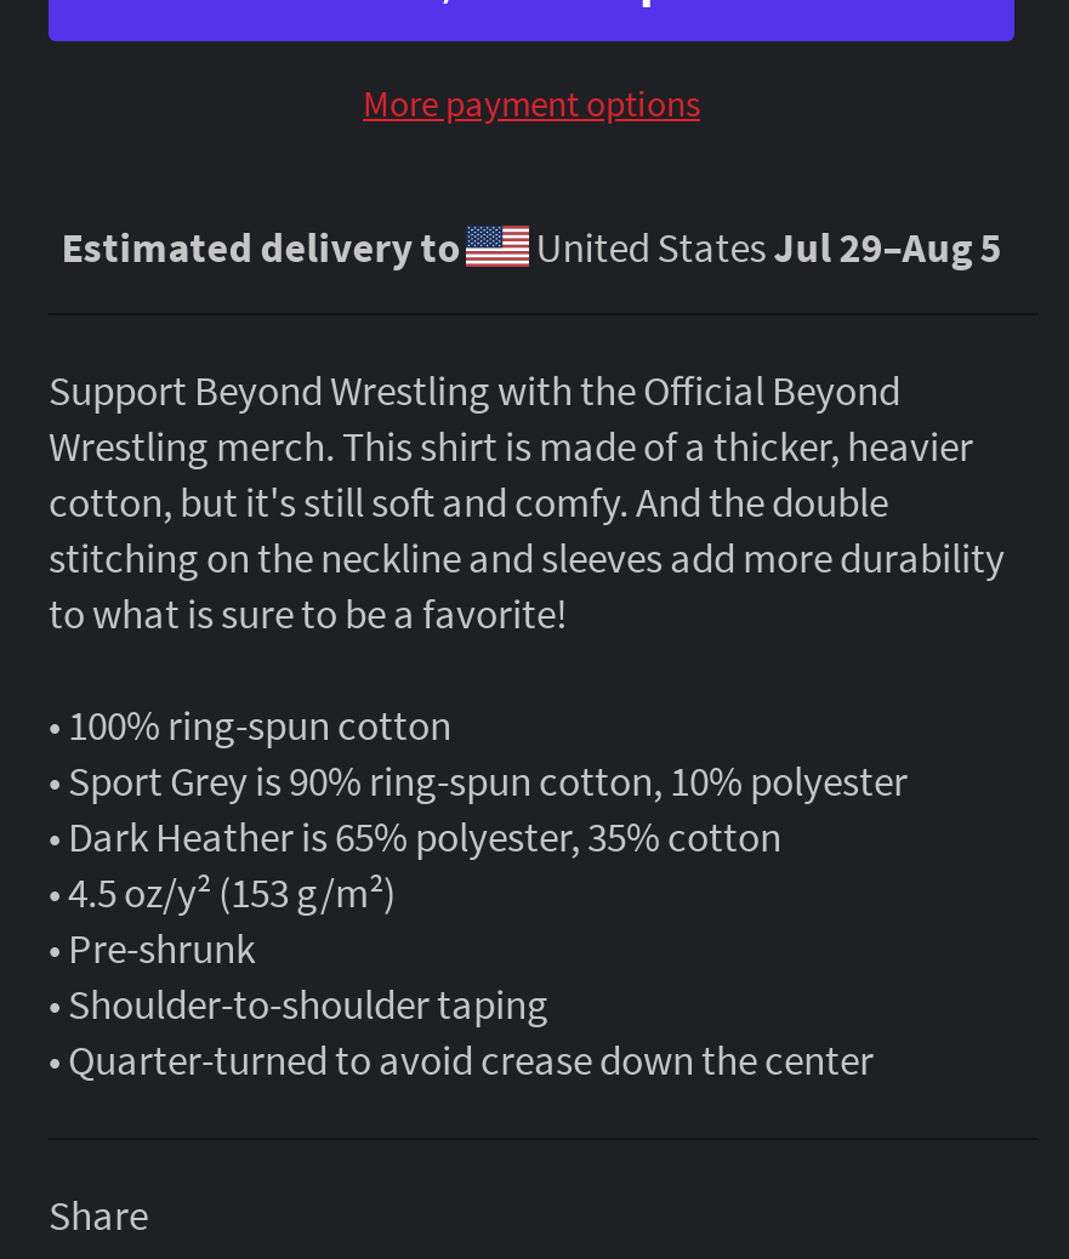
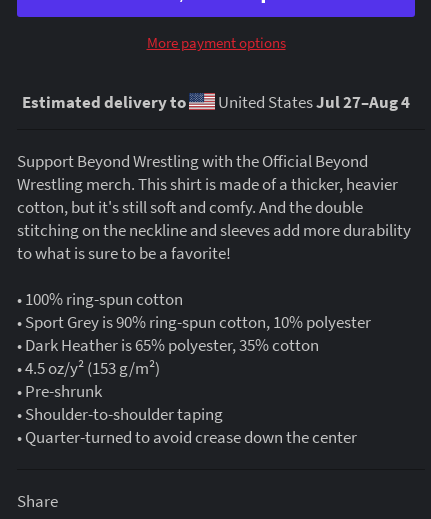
- United StatesJul 29–Aug 5
+ United StatesJul 27–Aug 4
